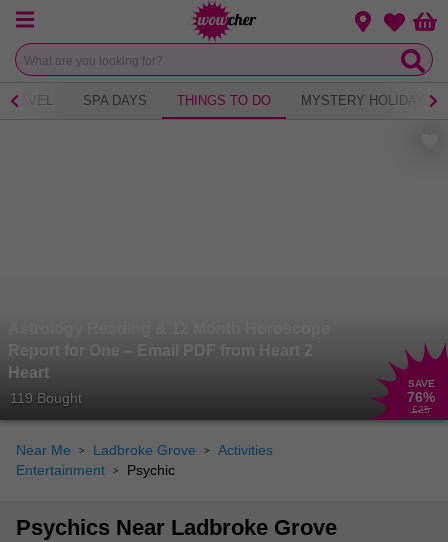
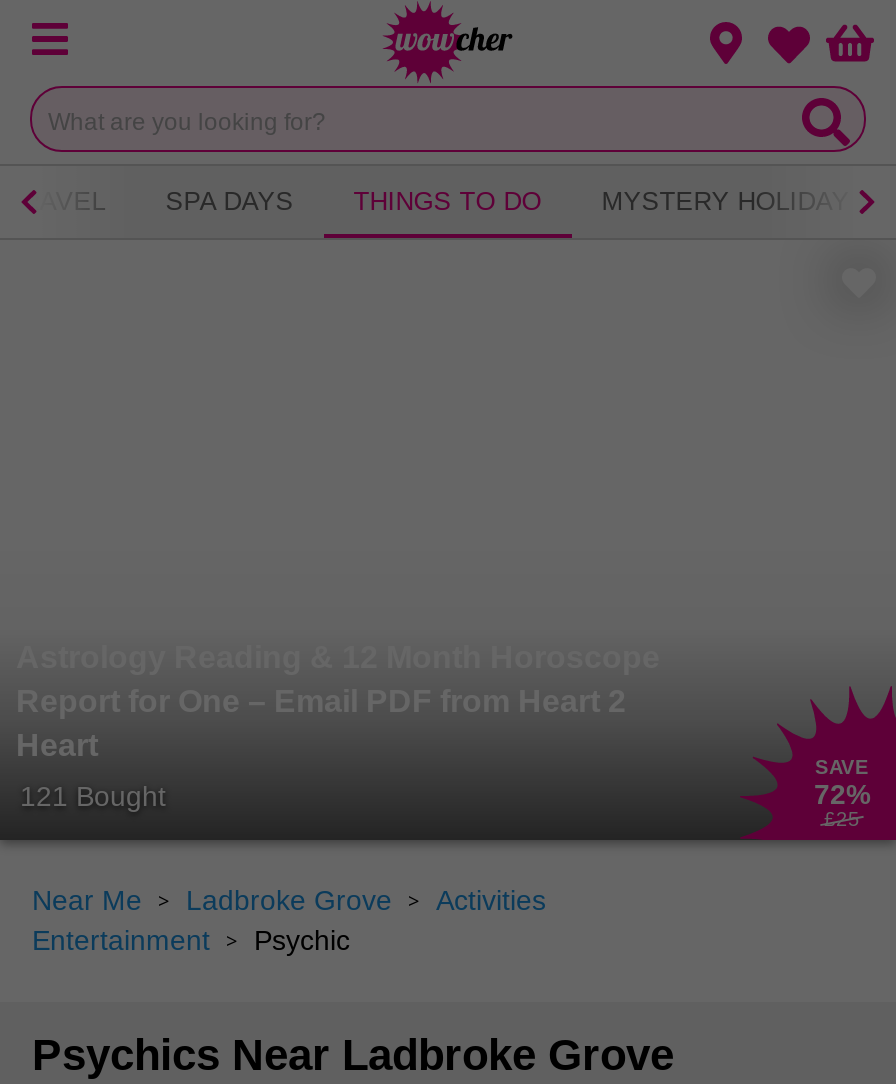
- 119 Bought
+ 121 Bought

- 76%
+ 72%
